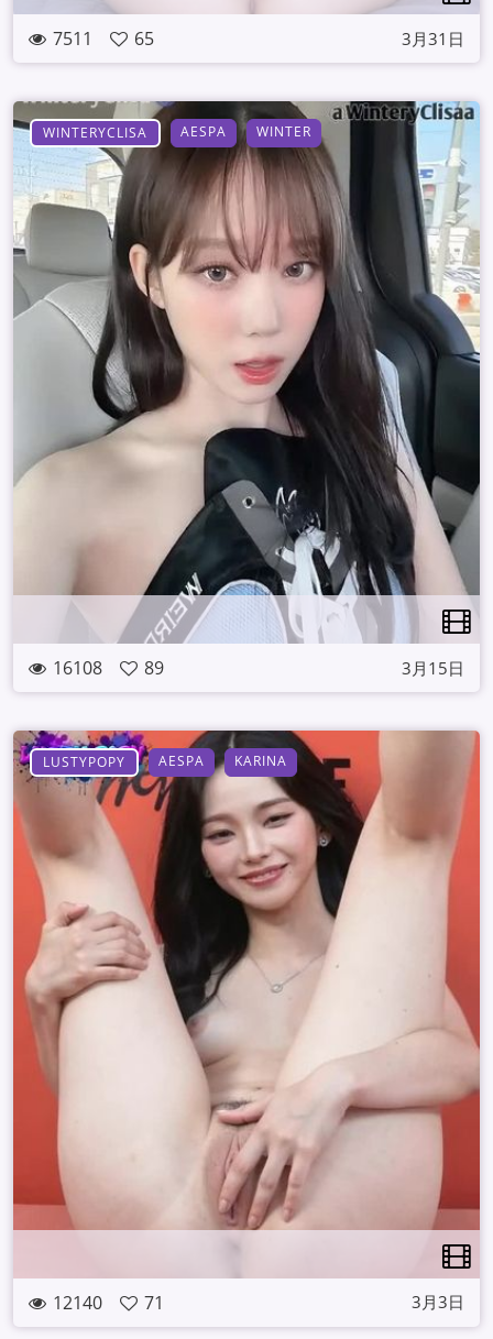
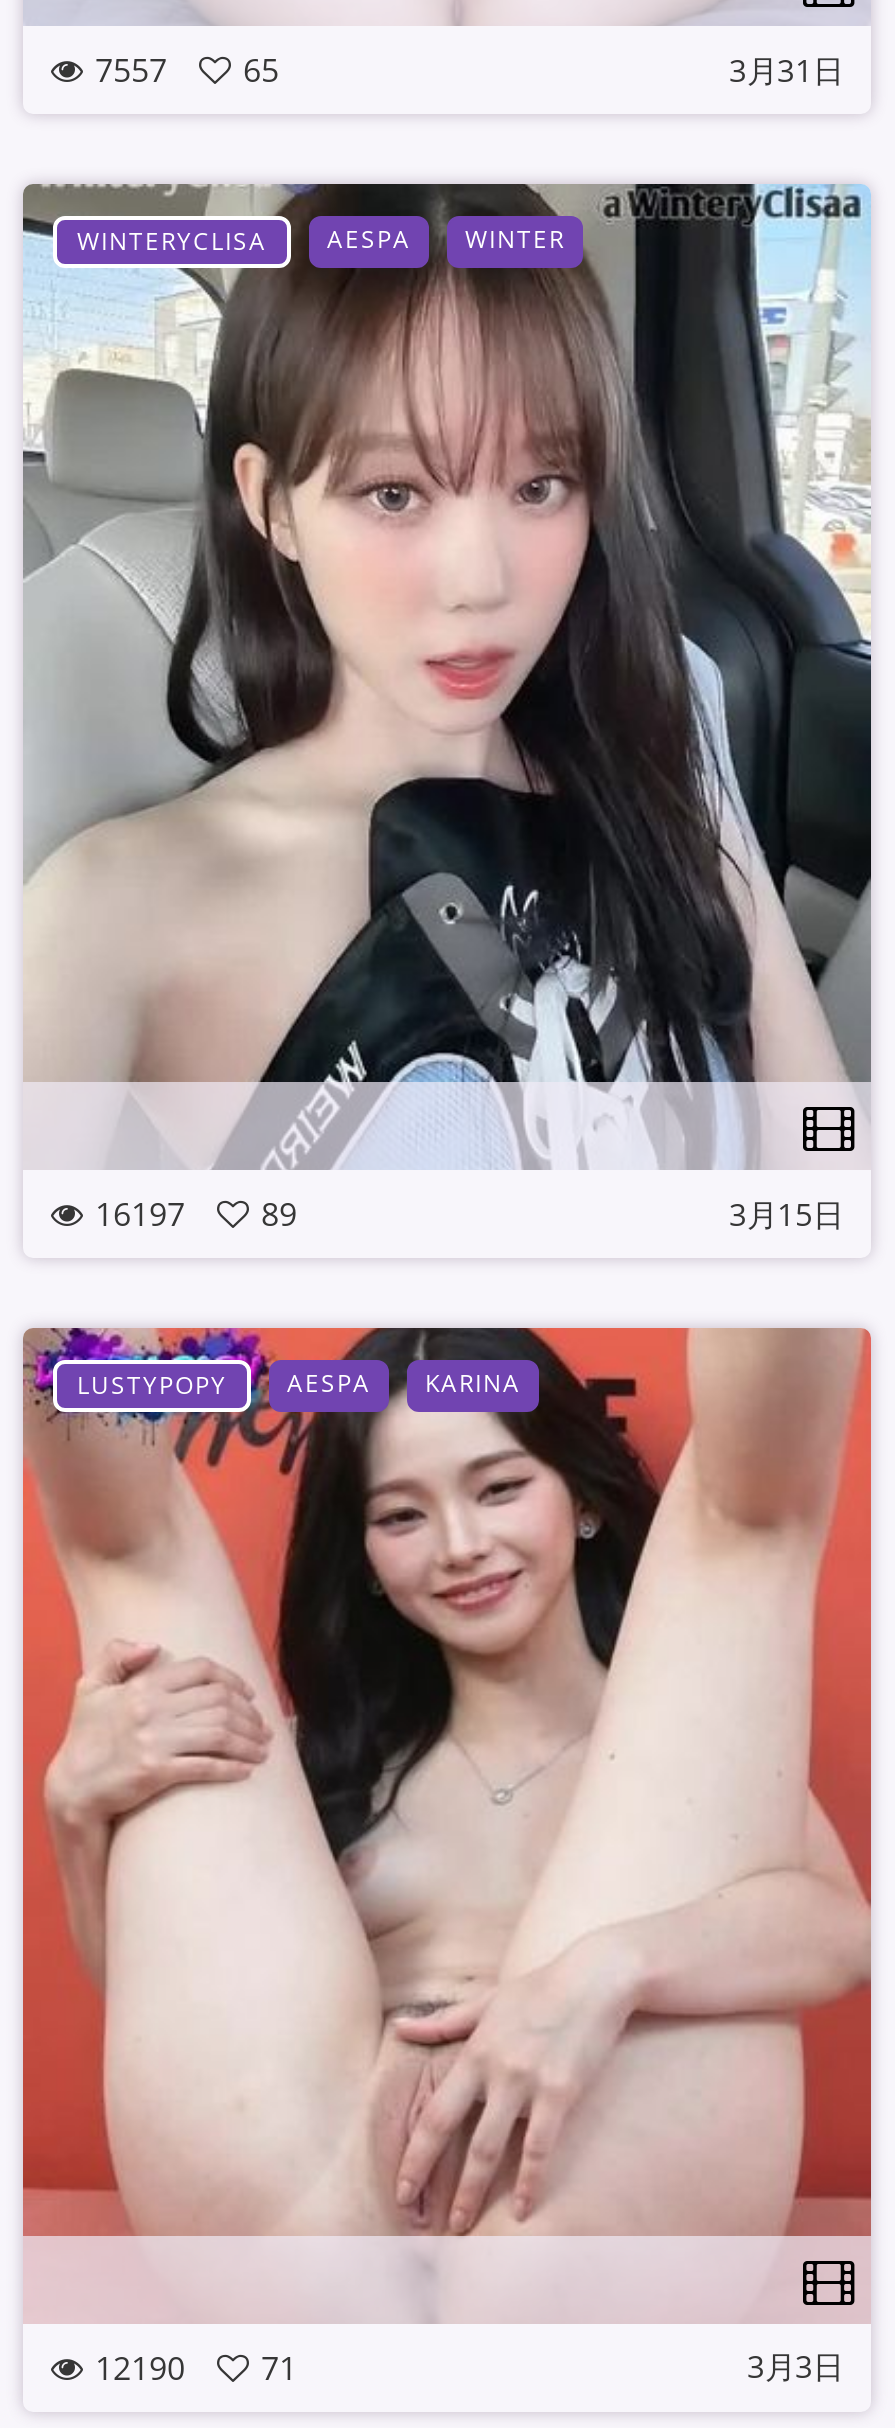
- 7511 65
+ 7557 65

- 16108 89
+ 16197 89

- 12140 71
+ 12190 71
